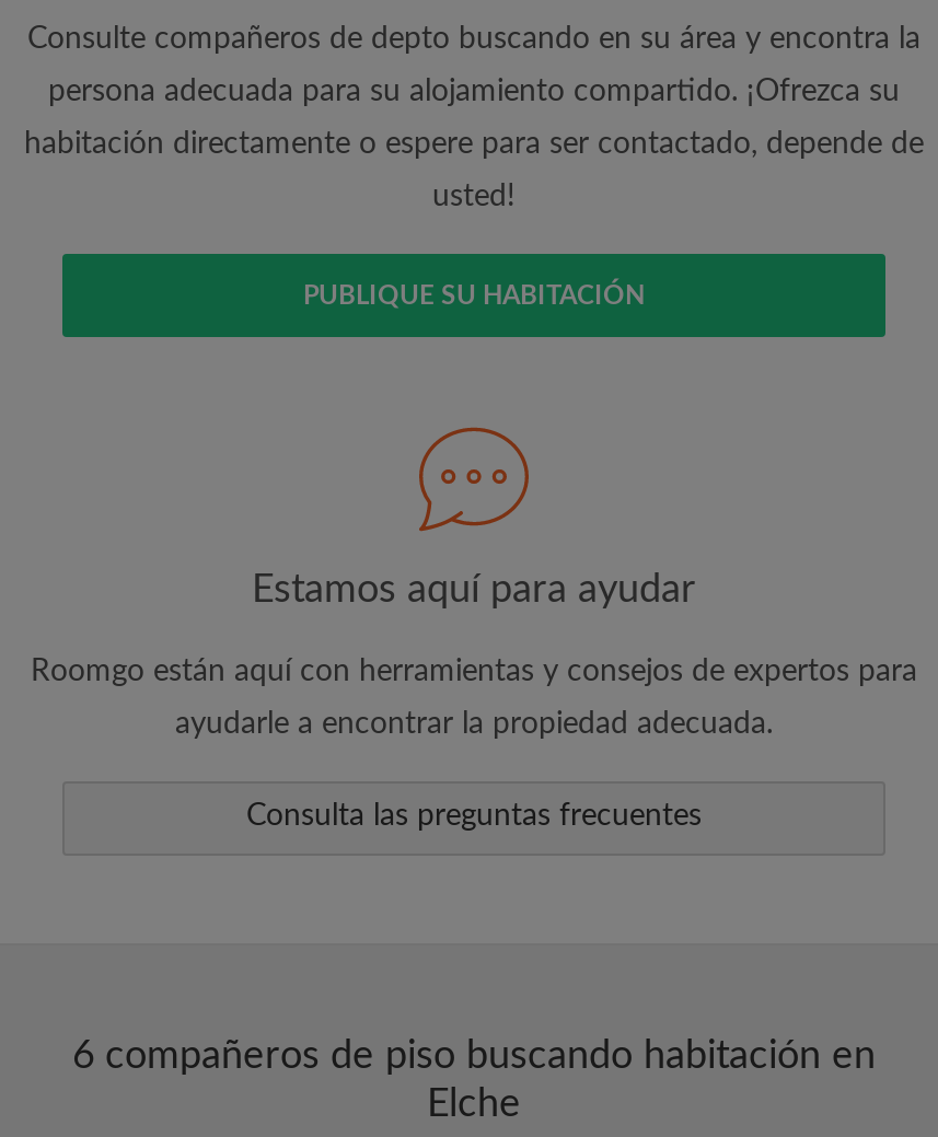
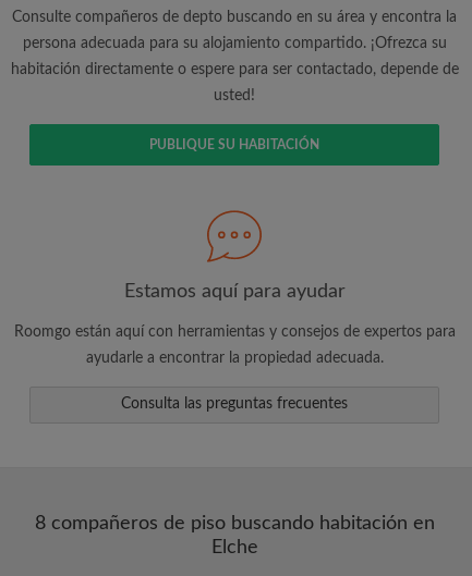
- 6 compañeros de piso buscando habitación en
+ 8 compañeros de piso buscando habitación en
